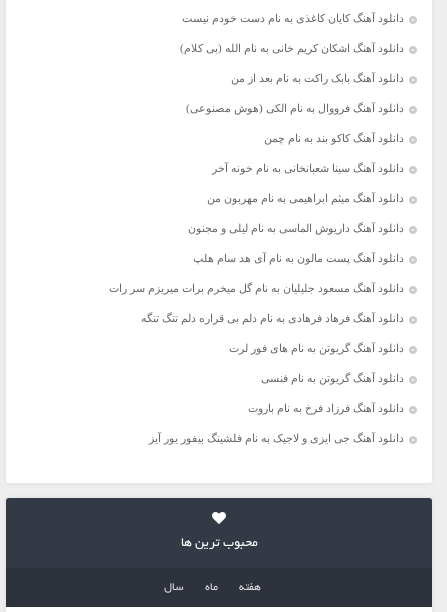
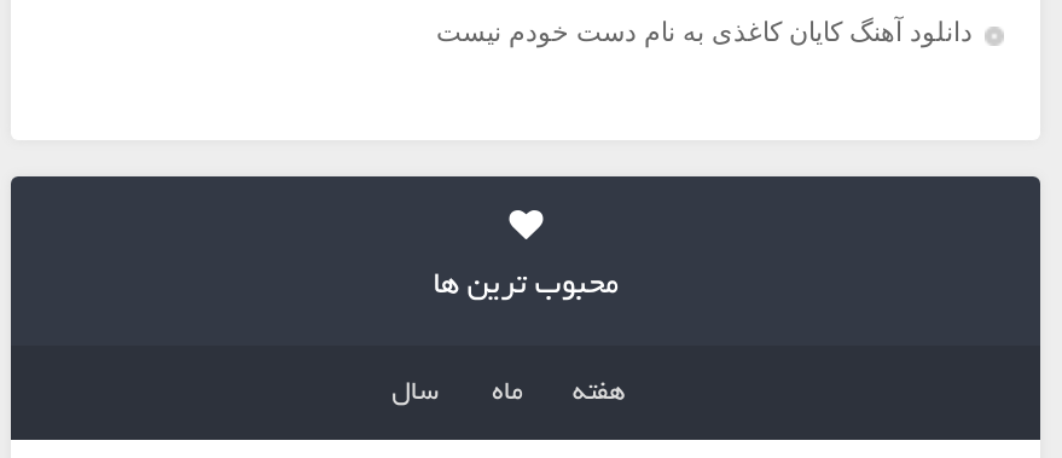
- دانلود آهنگ اشکان کریم خانی به نام الله (بی کلام)
- دانلود آهنگ بابک راکت به نام بعد از من
- دانلود آهنگ فرووال به نام الکی (هوش مصنوعی)
- دانلود آهنگ کاکو بند به نام چمن
- دانلود آهنگ سینا شعبانخانی به نام خونه آخر
- دانلود آهنگ میثم ابراهیمی به نام مهربون من
- دانلود آهنگ داریوش الماسی به نام لیلی و مجنون
- دانلود آهنگ پست مالون به نام آی هد سام هلپ
- دانلود آهنگ مسعود جلیلیان به نام گل میخرم برات میریزم سر رات
- دانلود آهنگ فرهاد فرهادی به نام دلم بی قراره دلم تنگ تنگه
- دانلود آهنگ گریوتن به نام های فور لرت
- دانلود آهنگ گریوتن به نام فنسی
- دانلود آهنگ فرزاد فرخ به نام باروت
- دانلود آهنگ جی ایزی و لاجیک به نام فلشینگ بیفور یور آیز
